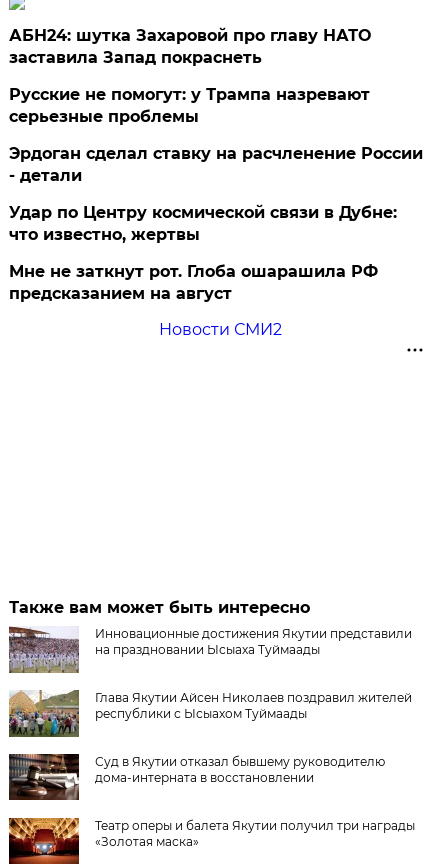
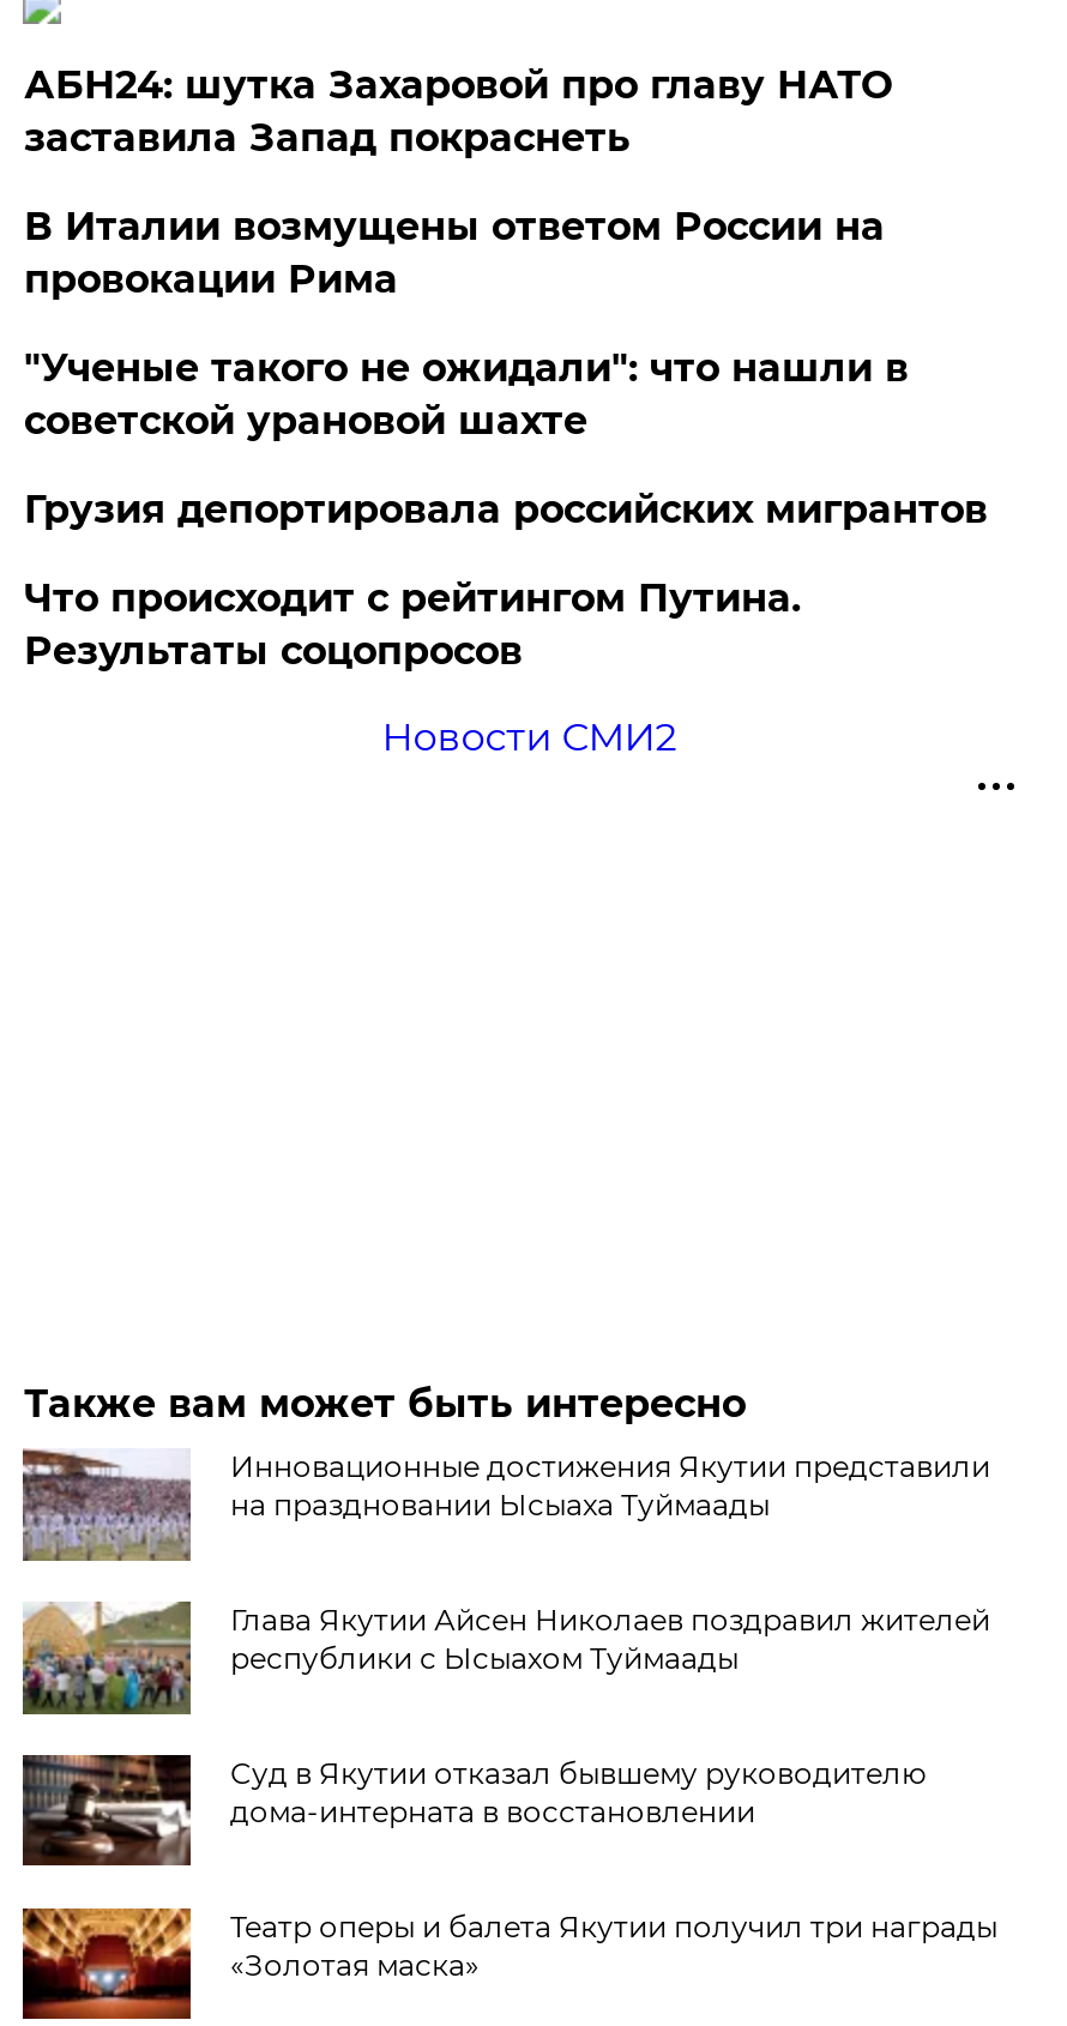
- Русские не помогут: у Трампа назревают
- серьезные проблемы
+ В Италии возмущены ответом России на
+ провокации Рима

- Эрдоган сделал ставку на расчленение России
- - детали
+ "Ученые такого не ожидали": что нашли в
+ советской урановой шахте

- Удар по Центру космической связи в Дубне:
- что известно, жертвы
+ Грузия депортировала российских мигрантов

- Мне не заткнут рот. Глоба ошарашила РФ
- предсказанием на август
+ Что происходит с рейтингом Путина.
+ Результаты соцопросов
